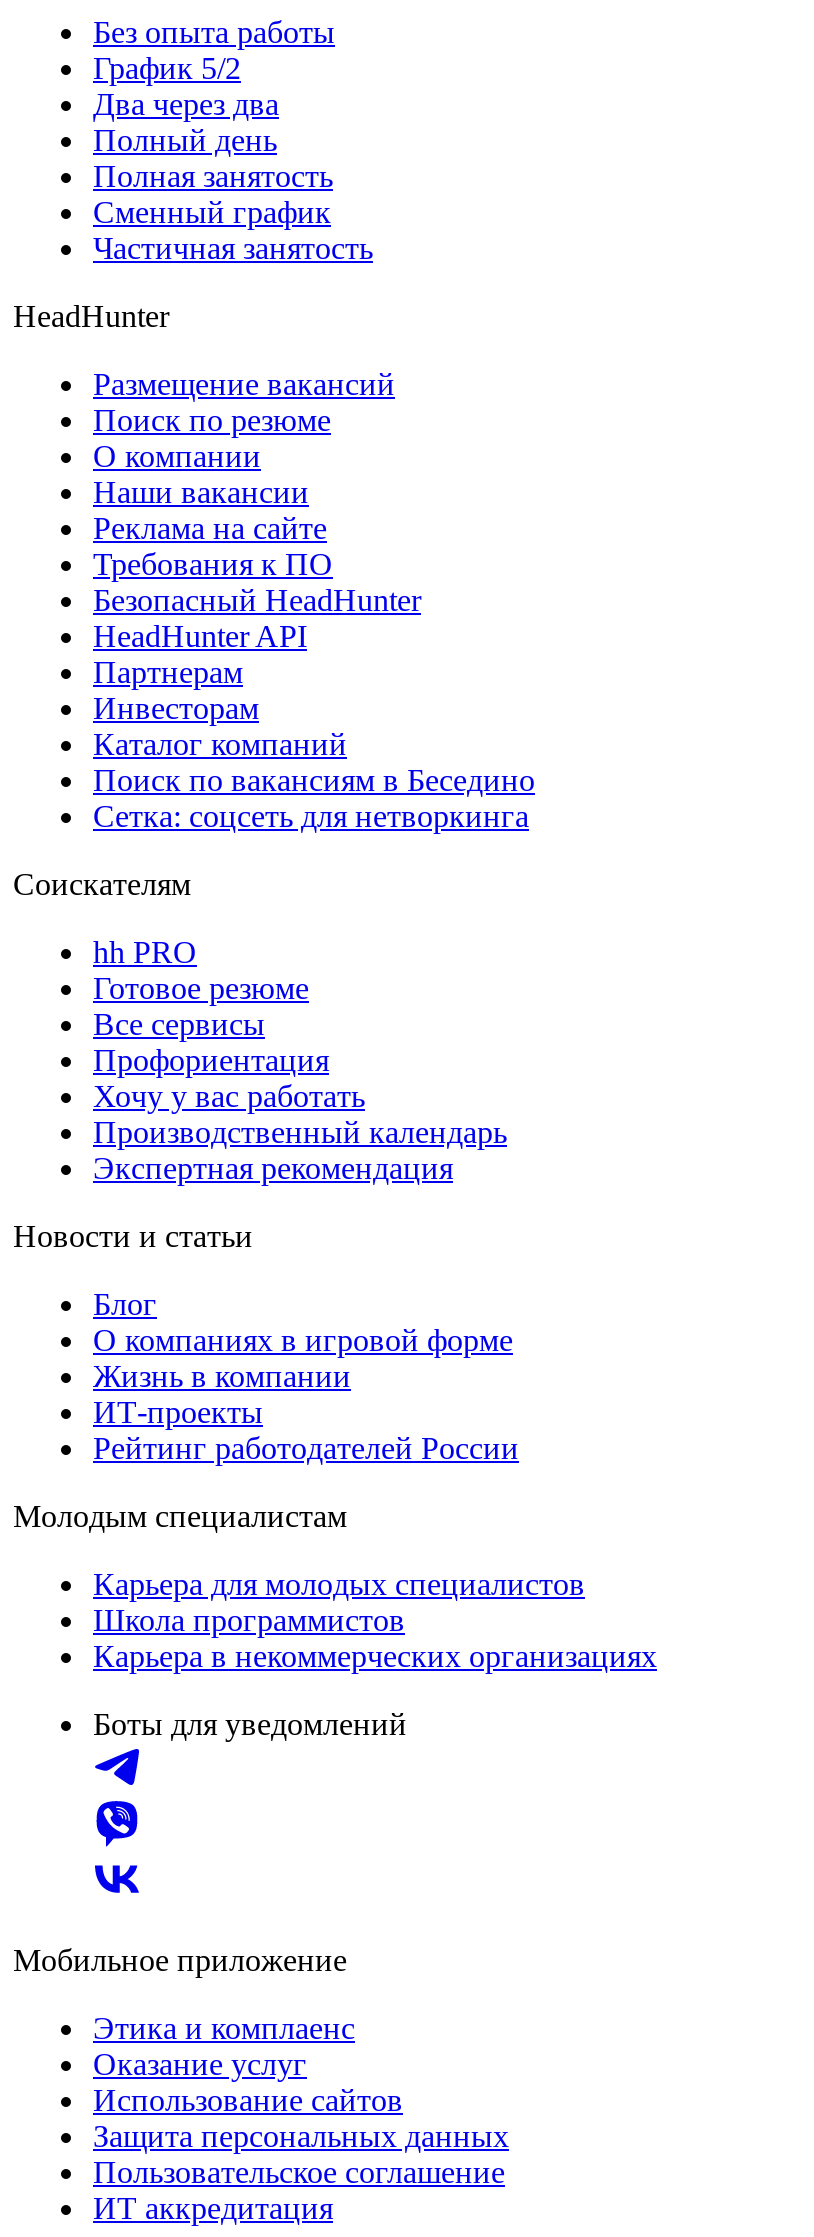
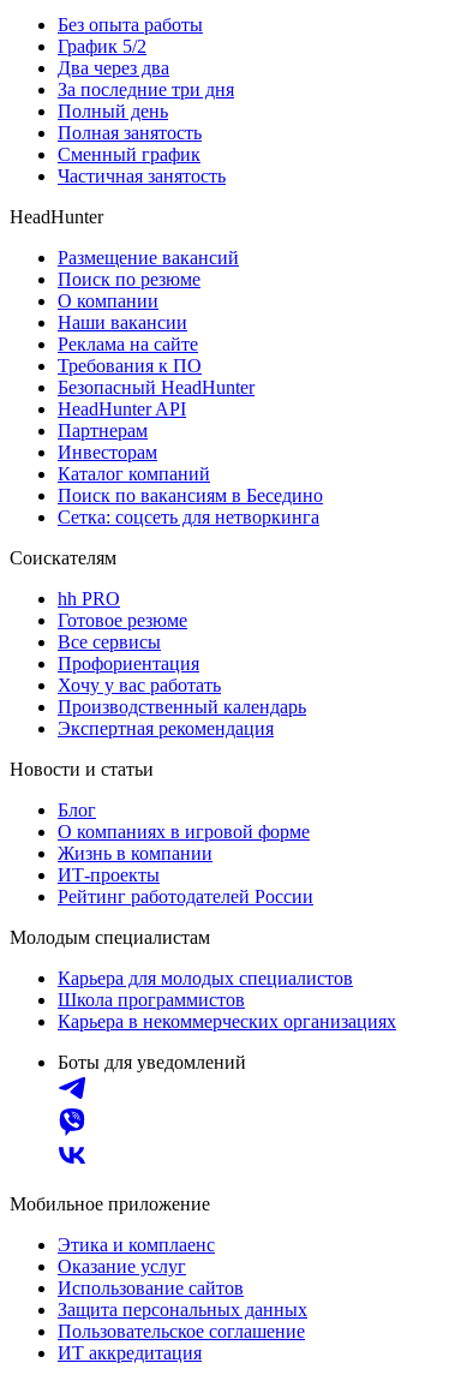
+ За последние три дня
